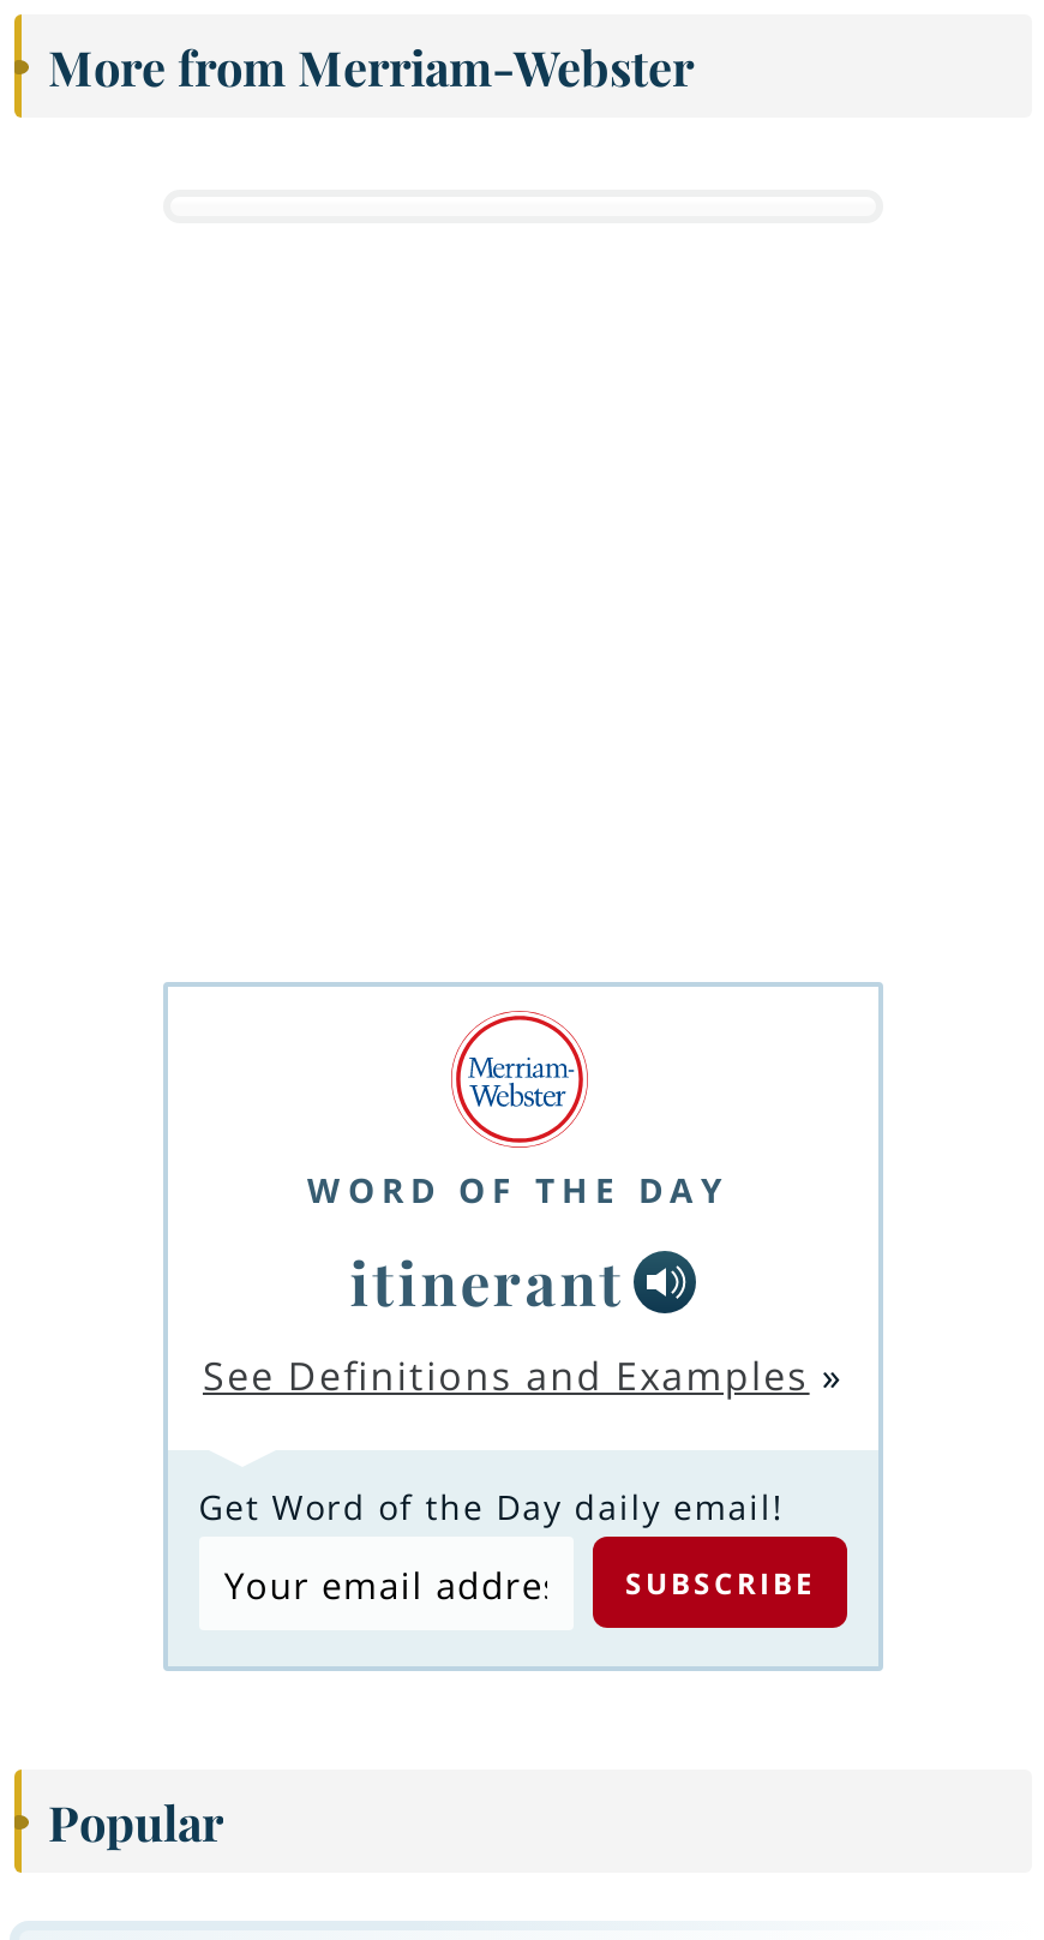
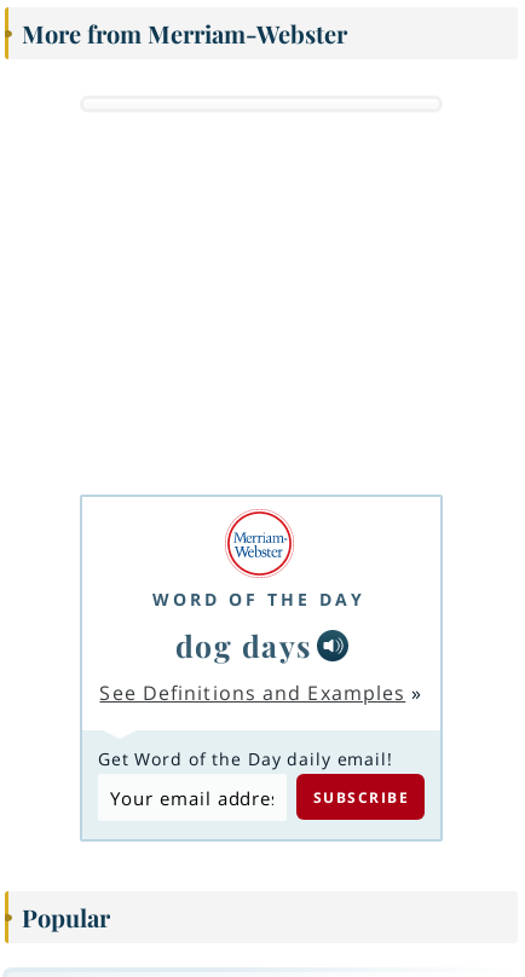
- itinerant
+ dog days
